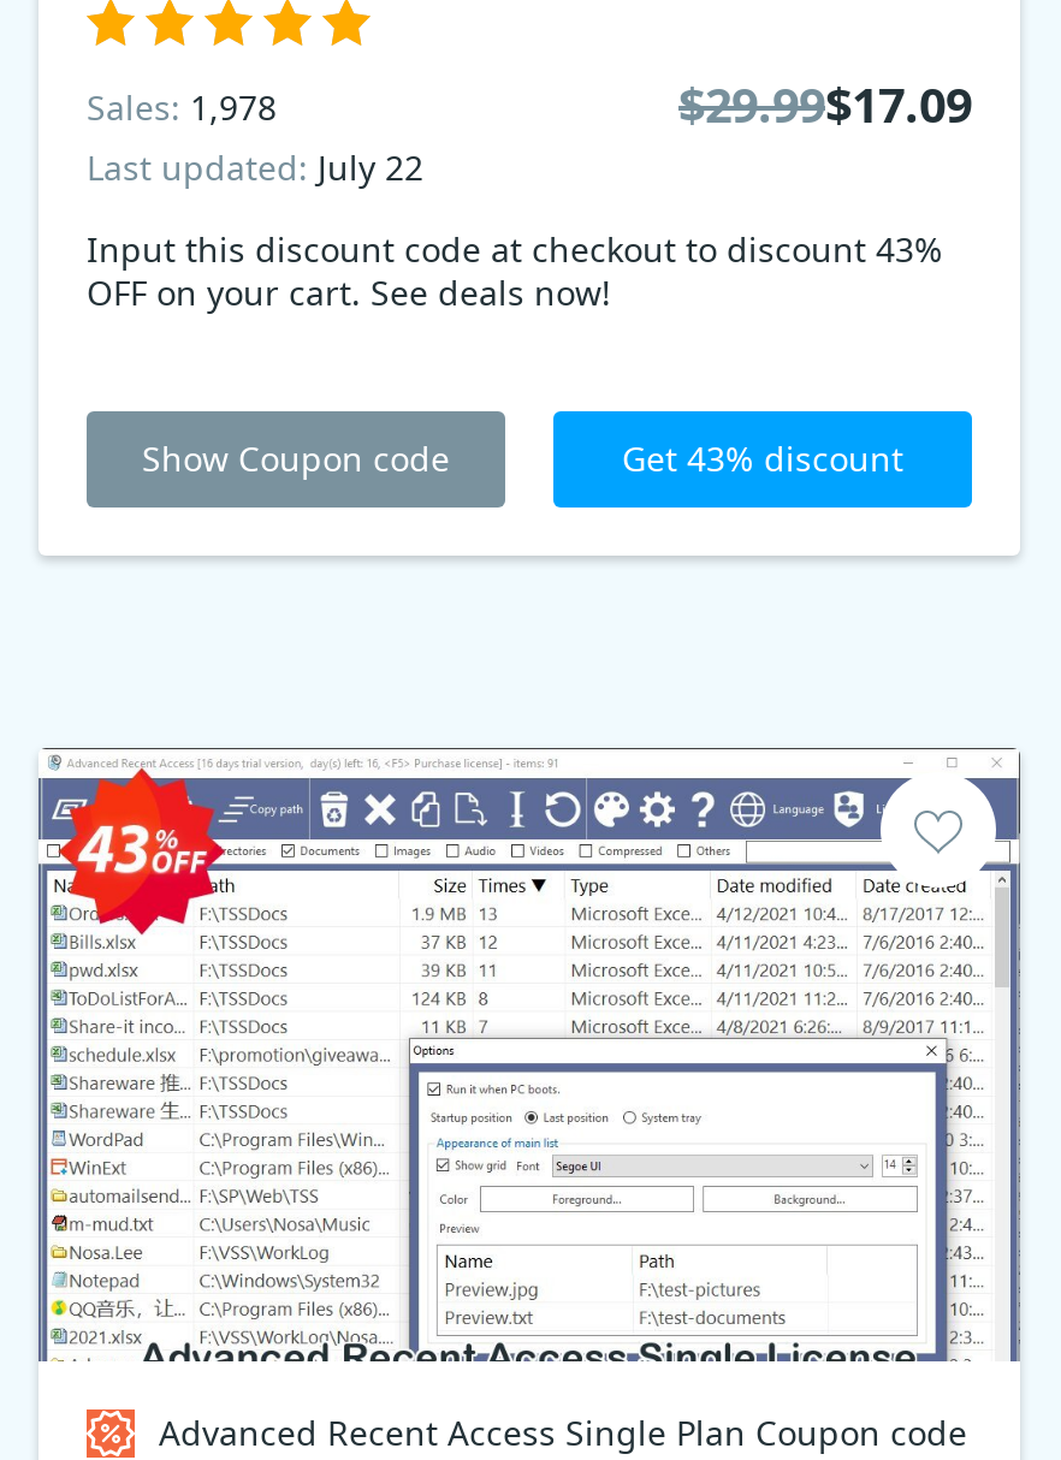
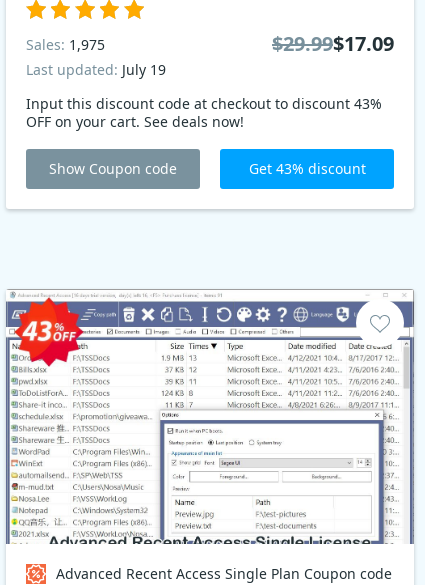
- Sales: 1,978
+ Sales: 1,975

- Last updated: July 22
+ Last updated: July 19
